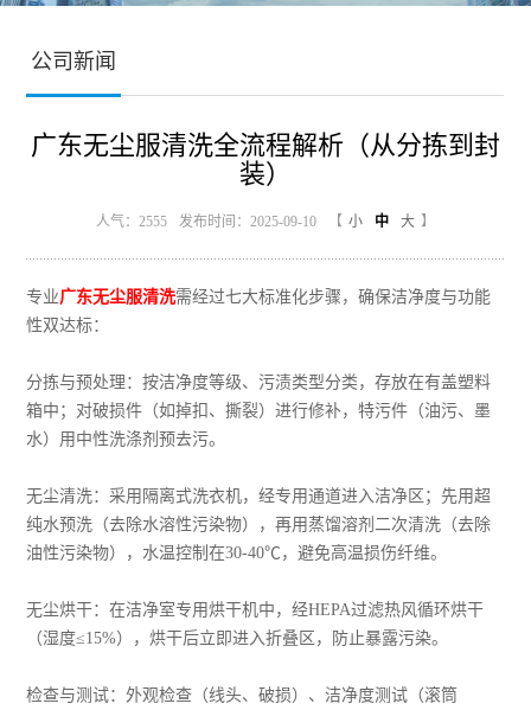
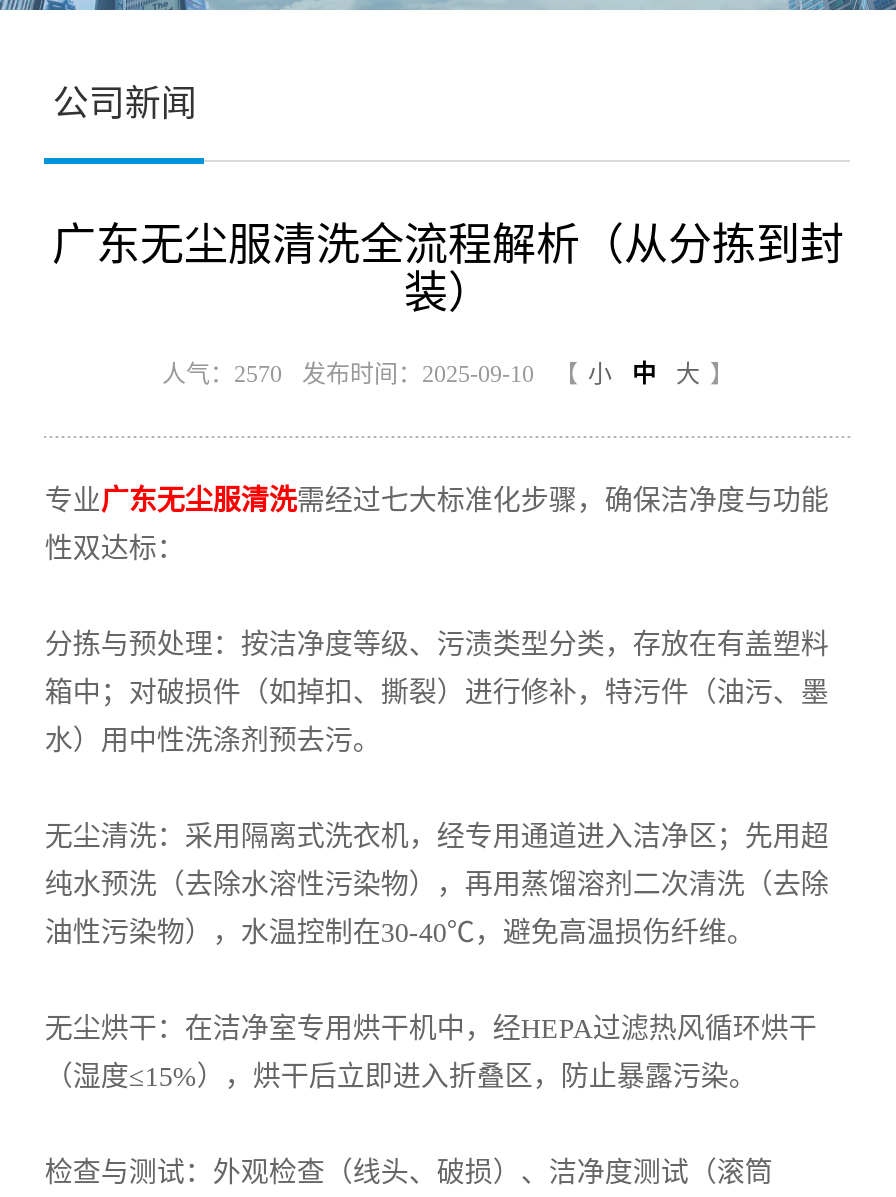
- 人气：2555 发布时间：2025-09-10 【 小 中 大 】
+ 人气：2570 发布时间：2025-09-10 【 小 中 大 】
